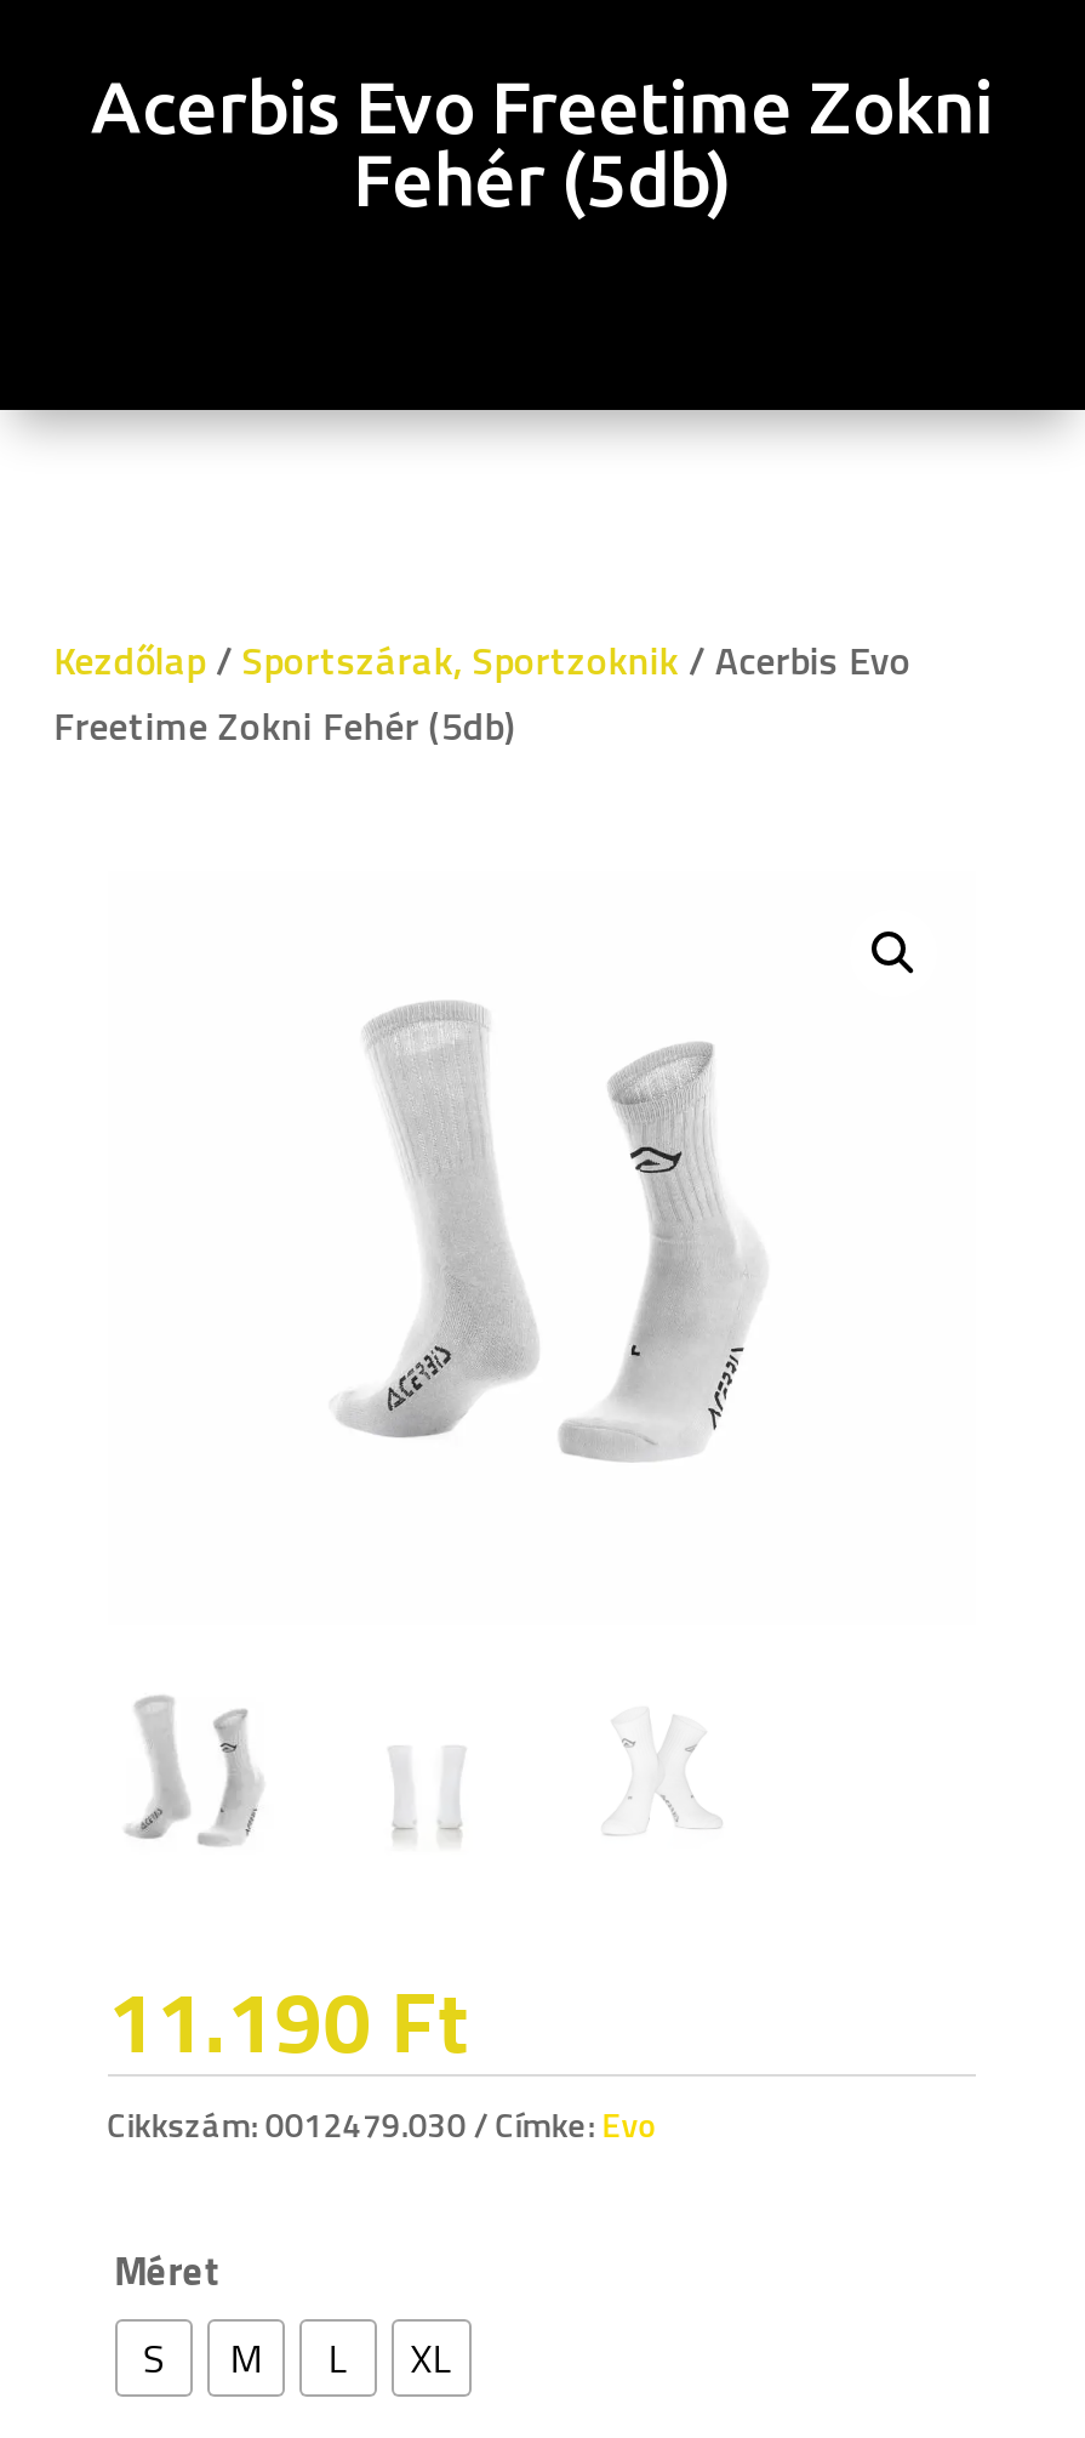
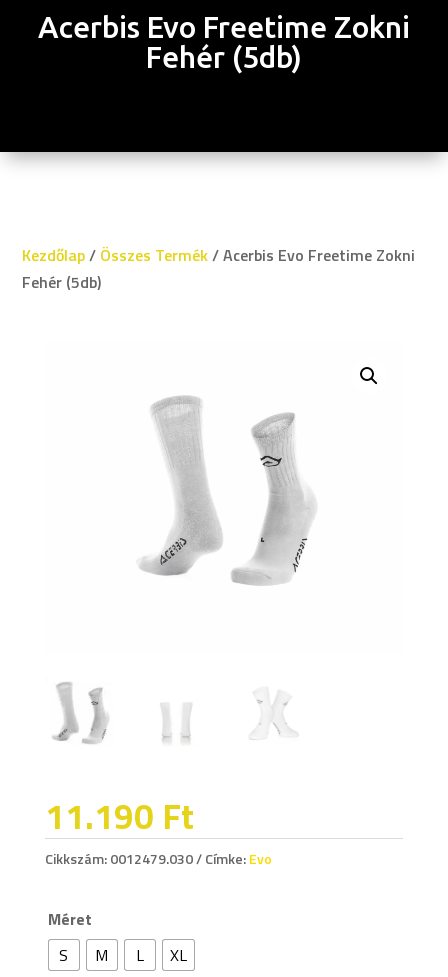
- Kezdőlap / Sportszárak, Sportzoknik / Acerbis Evo
- Freetime Zokni Fehér (5db)
+ Kezdőlap / Összes Termék / Acerbis Evo Freetime Zokni
+ Fehér (5db)
